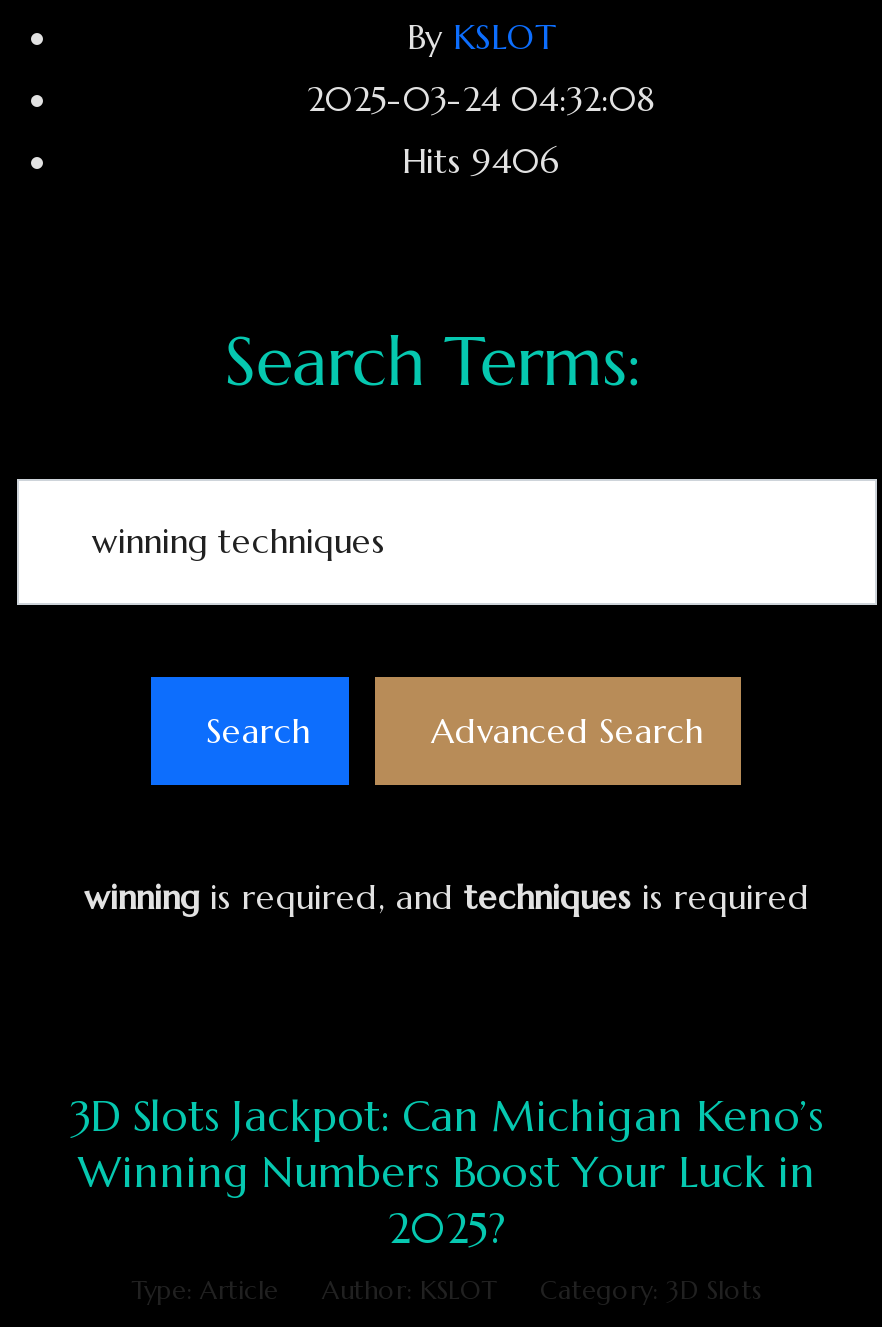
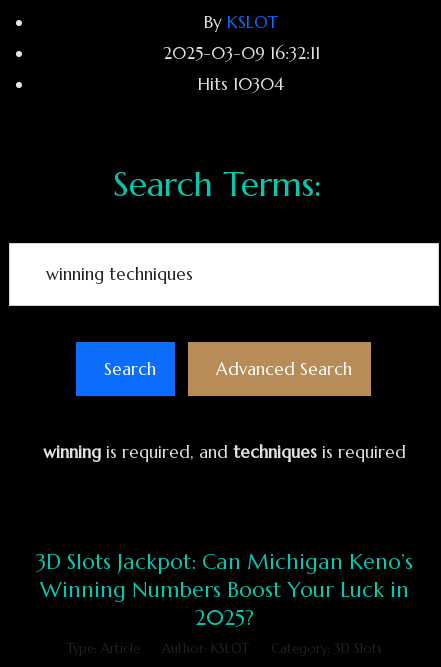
- 2025-03-24 04:32:08
+ 2025-03-09 16:32:11

- Hits 9406
+ Hits 10304
